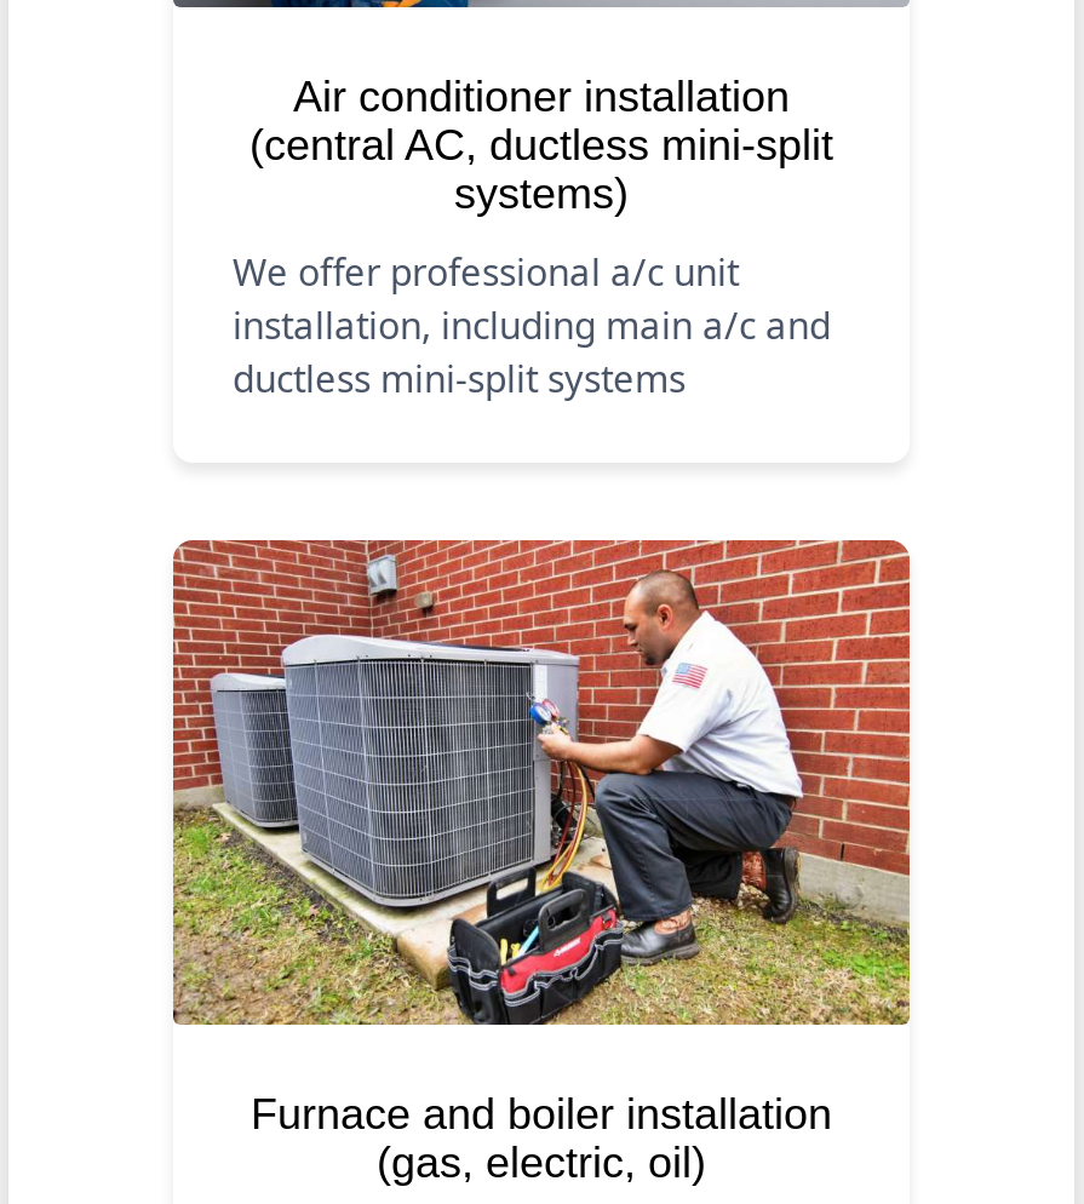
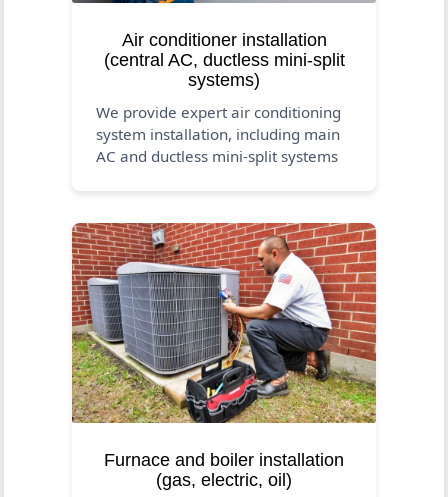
- We offer professional a/c unit
- installation, including main a/c and
- ductless mini-split systems
+ We provide expert air conditioning
+ system installation, including main
+ AC and ductless mini-split systems
